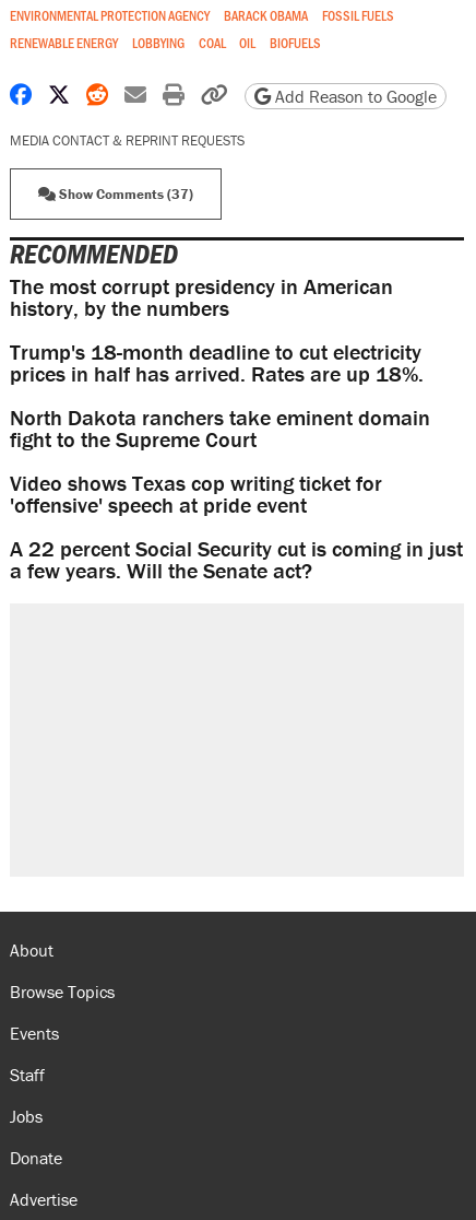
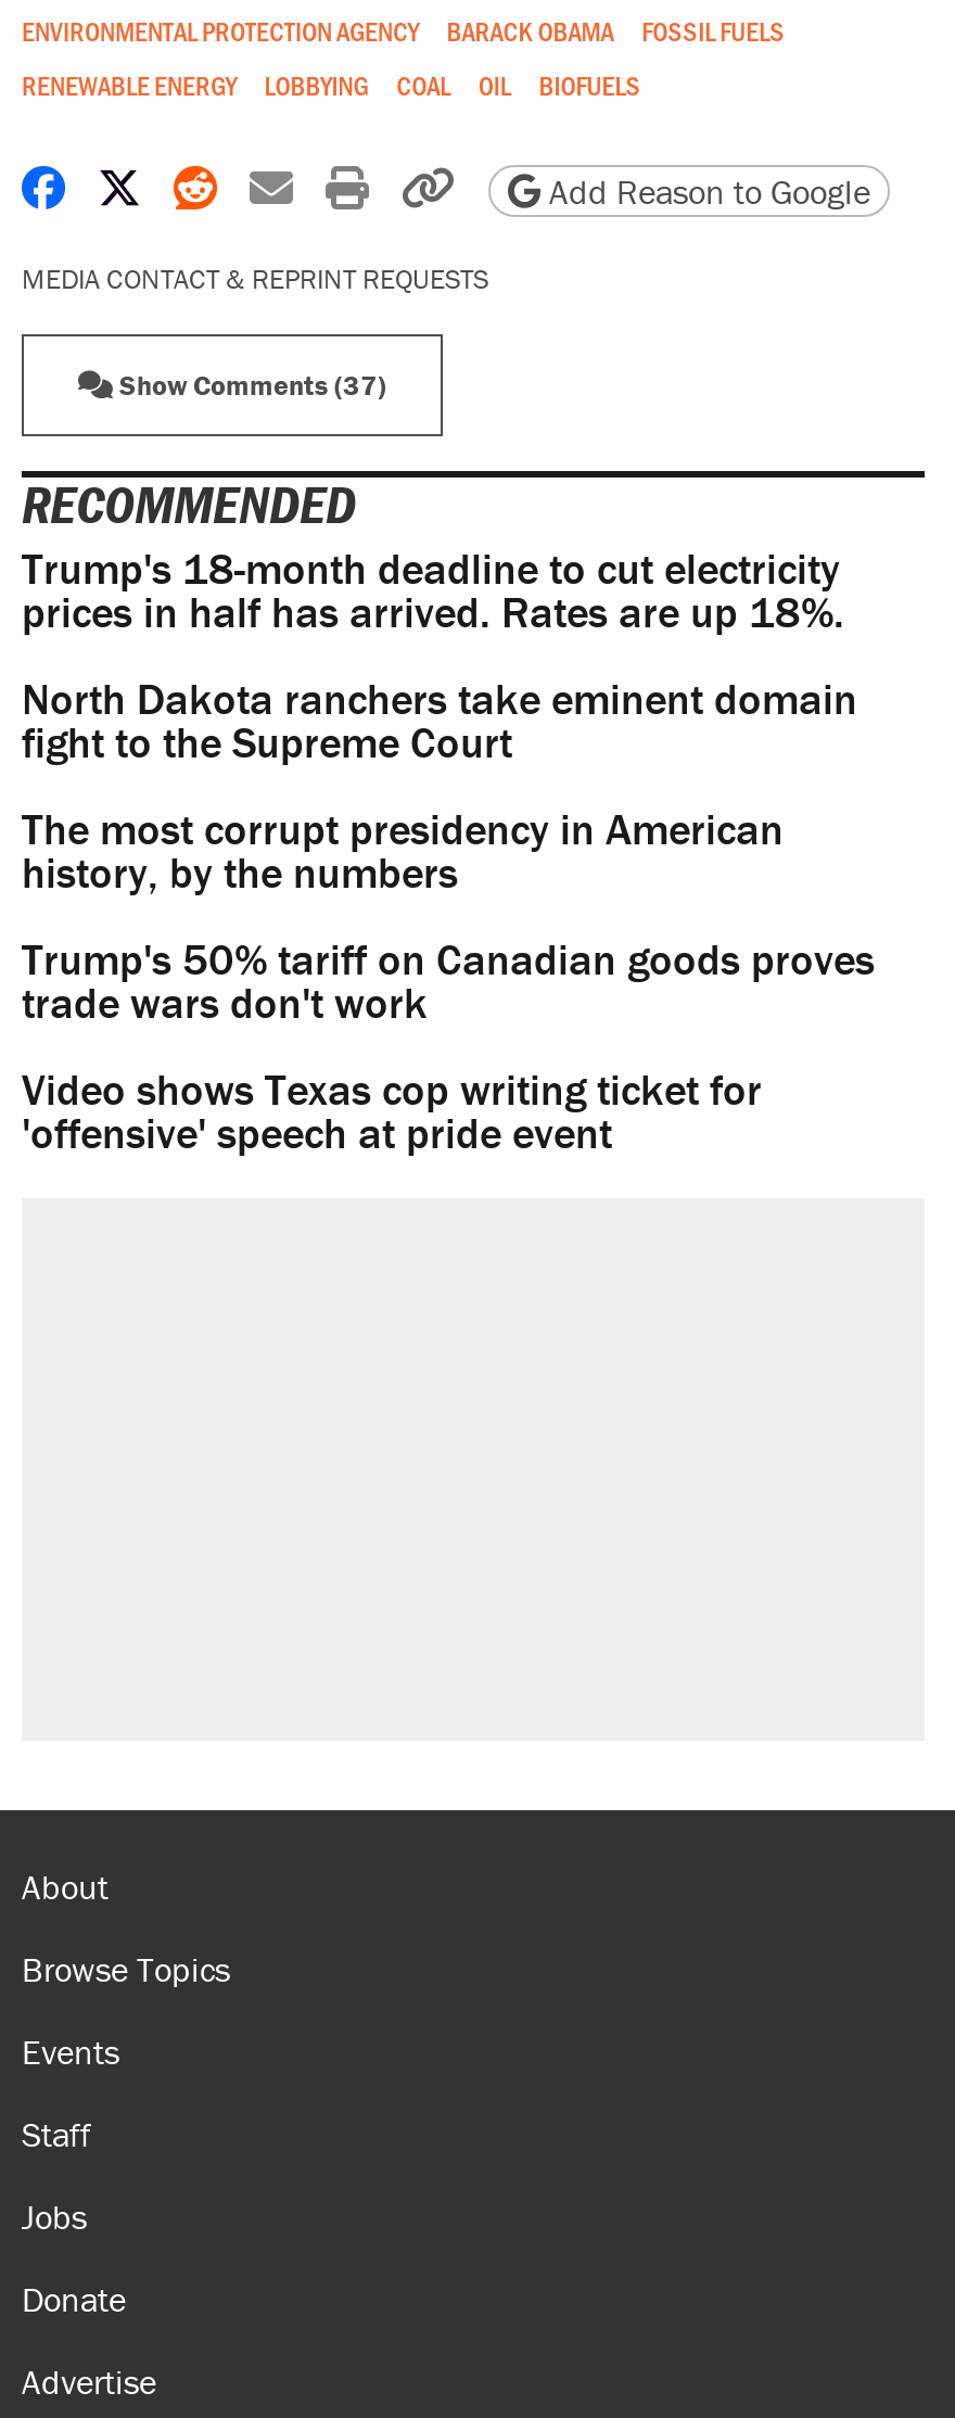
moved down: The most corrupt presidency in American | history, by the numbers

moved up: Trump's 18-month deadline to cut electricity | prices in half has arrived. Rates are up 18%. | North Dakota ranchers take eminent domain | fight to the Supreme Court

+ Trump's 50% tariff on Canadian goods proves
+ trade wars don't work

moved down: Video shows Texas cop writing ticket for | 'offensive' speech at pride event

- A 22 percent Social Security cut is coming in just
- a few years. Will the Senate act?
